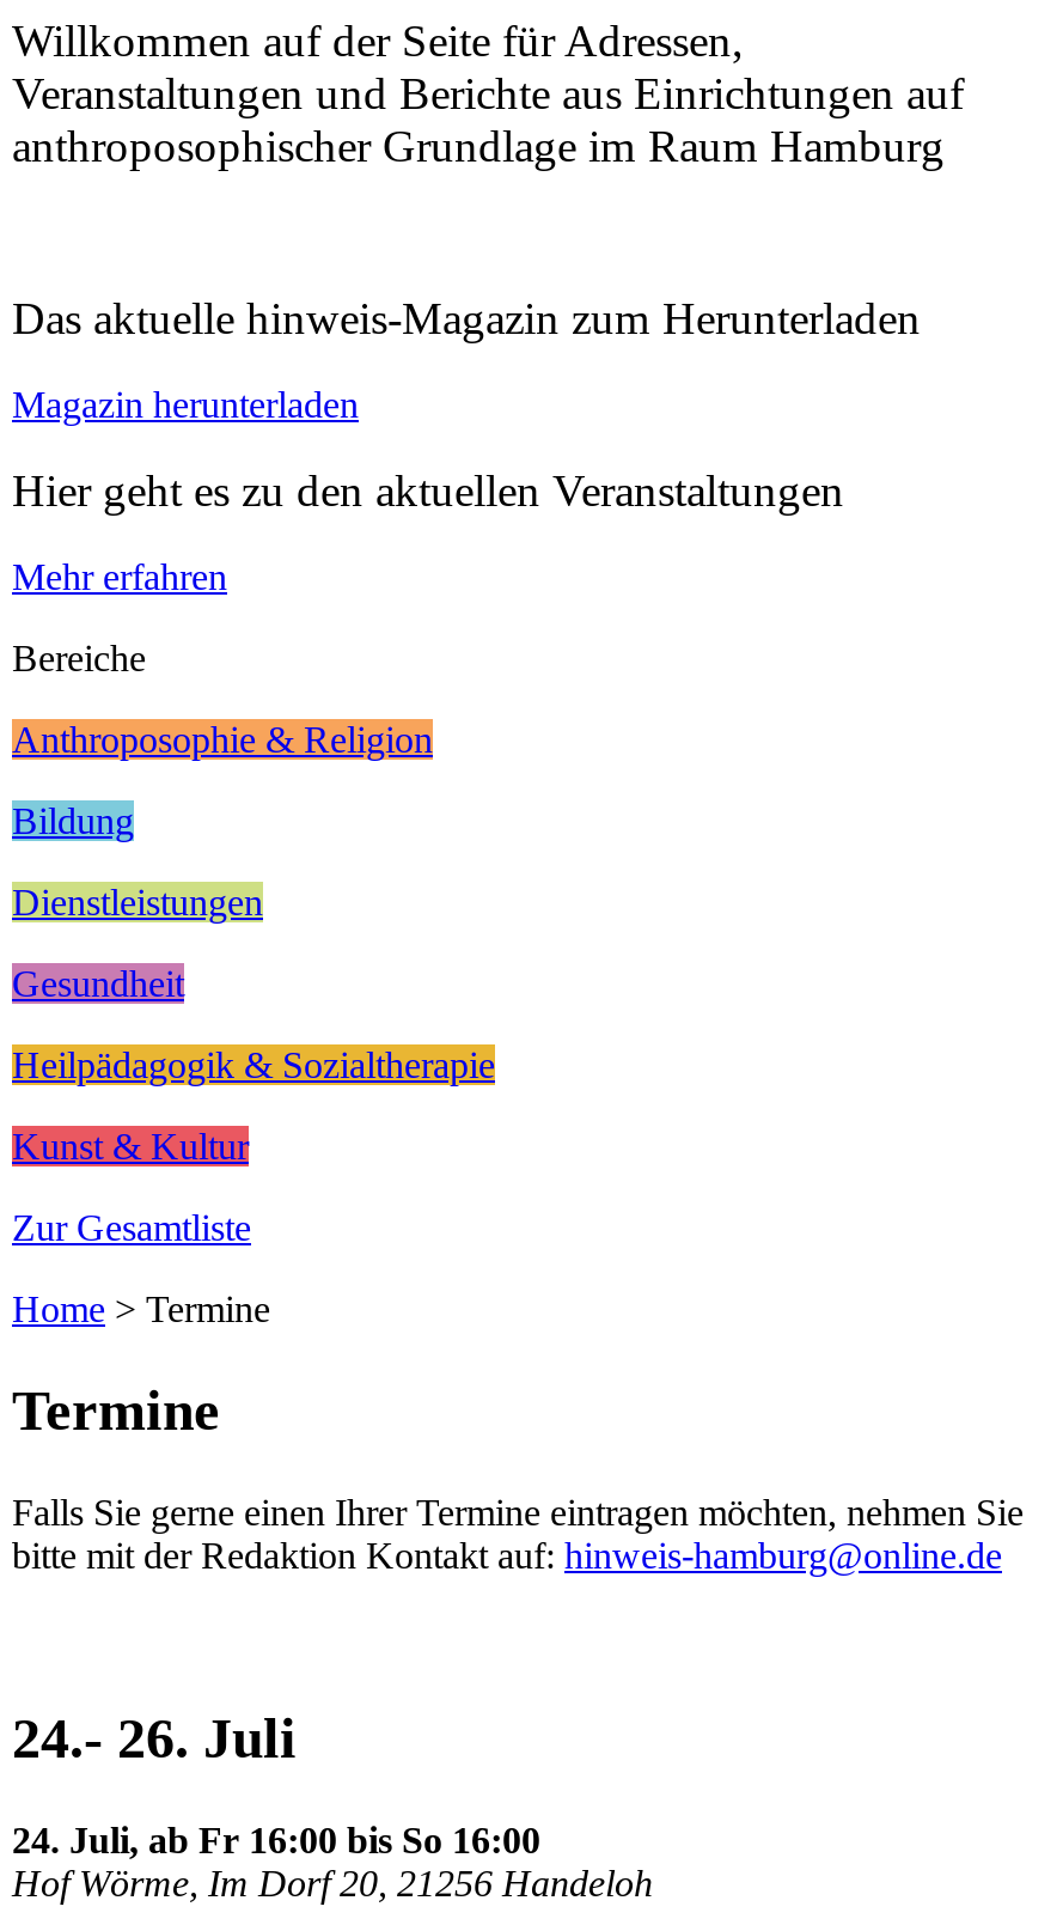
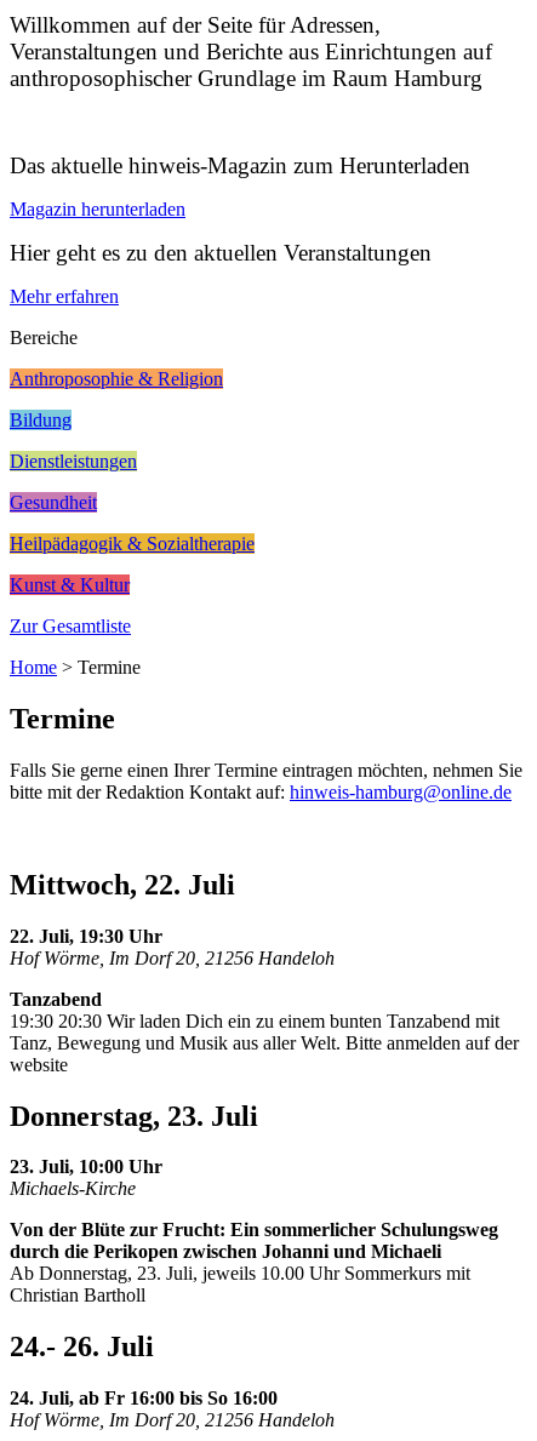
+ Mittwoch, 22. Juli
+ 22. Juli, 19:30 Uhr
+ Hof Wörme, Im Dorf 20, 21256 Handeloh
+ Tanzabend
+ 19:30 20:30 Wir laden Dich ein zu einem bunten Tanzabend mit
+ Tanz, Bewegung und Musik aus aller Welt. Bitte anmelden auf der
+ website
+ Donnerstag, 23. Juli
+ 23. Juli, 10:00 Uhr
+ Michaels-Kirche
+ Von der Blüte zur Frucht: Ein sommerlicher Schulungsweg
+ durch die Perikopen zwischen Johanni und Michaeli
+ Ab Donnerstag, 23. Juli, jeweils 10.00 Uhr Sommerkurs mit
+ Christian Bartholl
